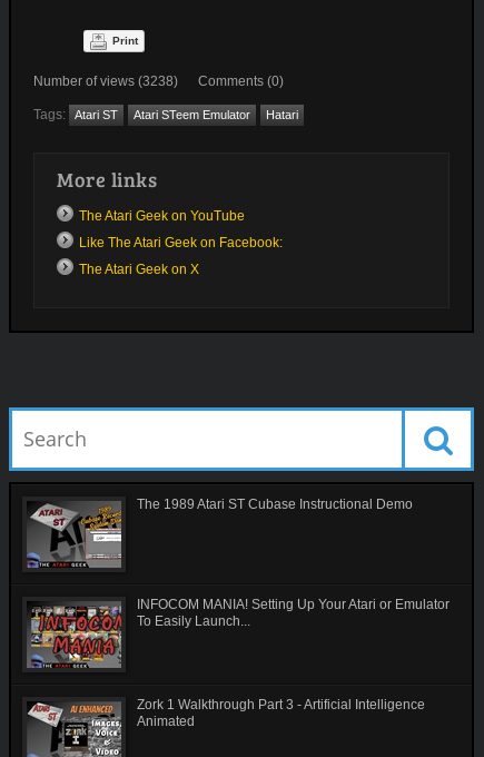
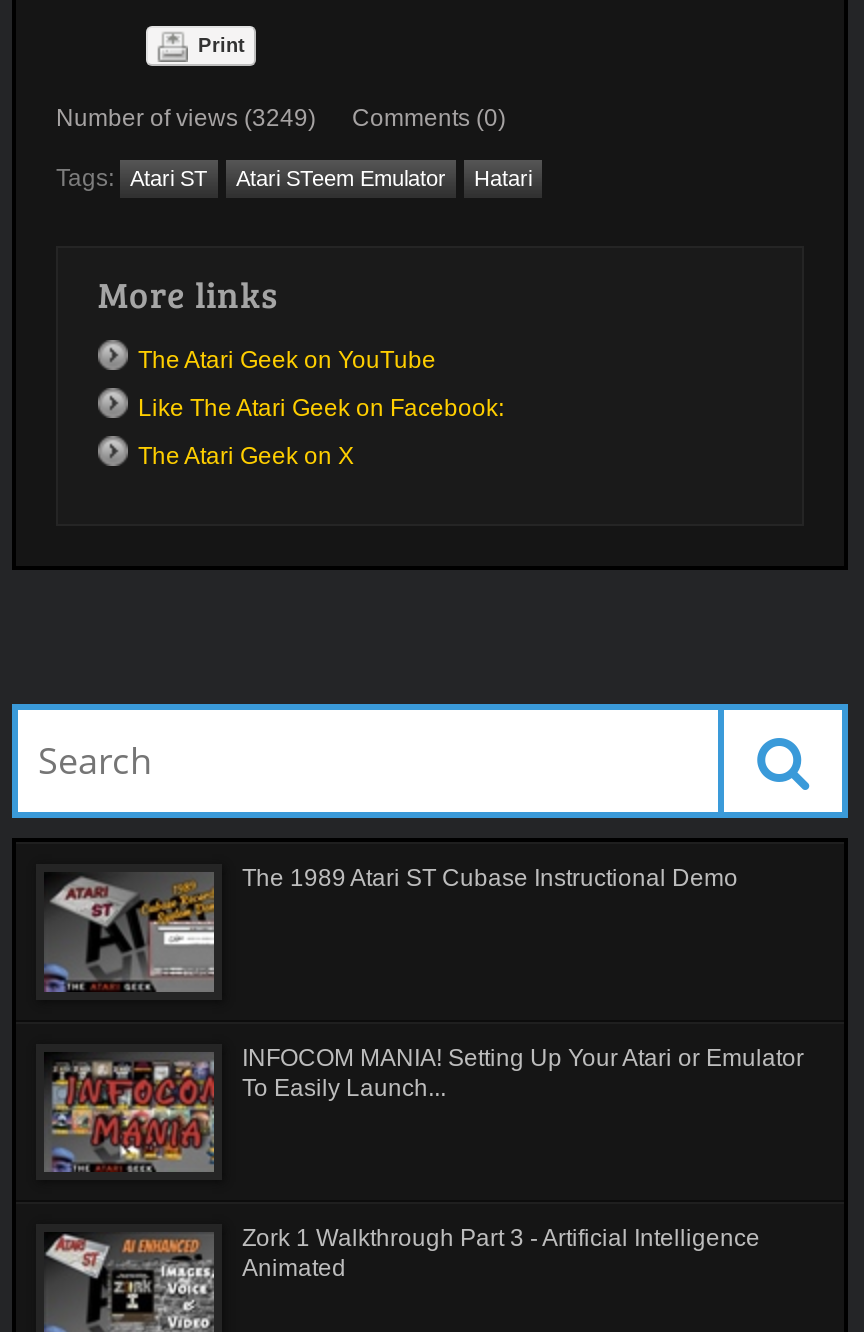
- Number of views (3238) Comments (0)
+ Number of views (3249) Comments (0)
